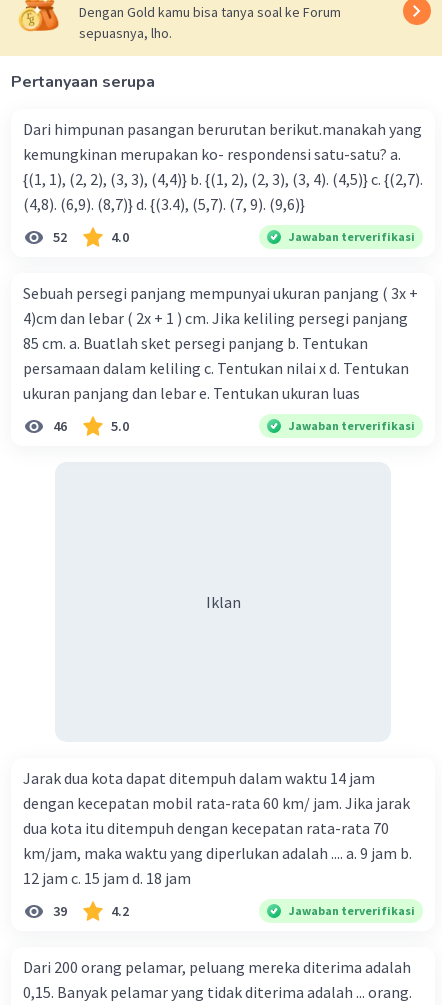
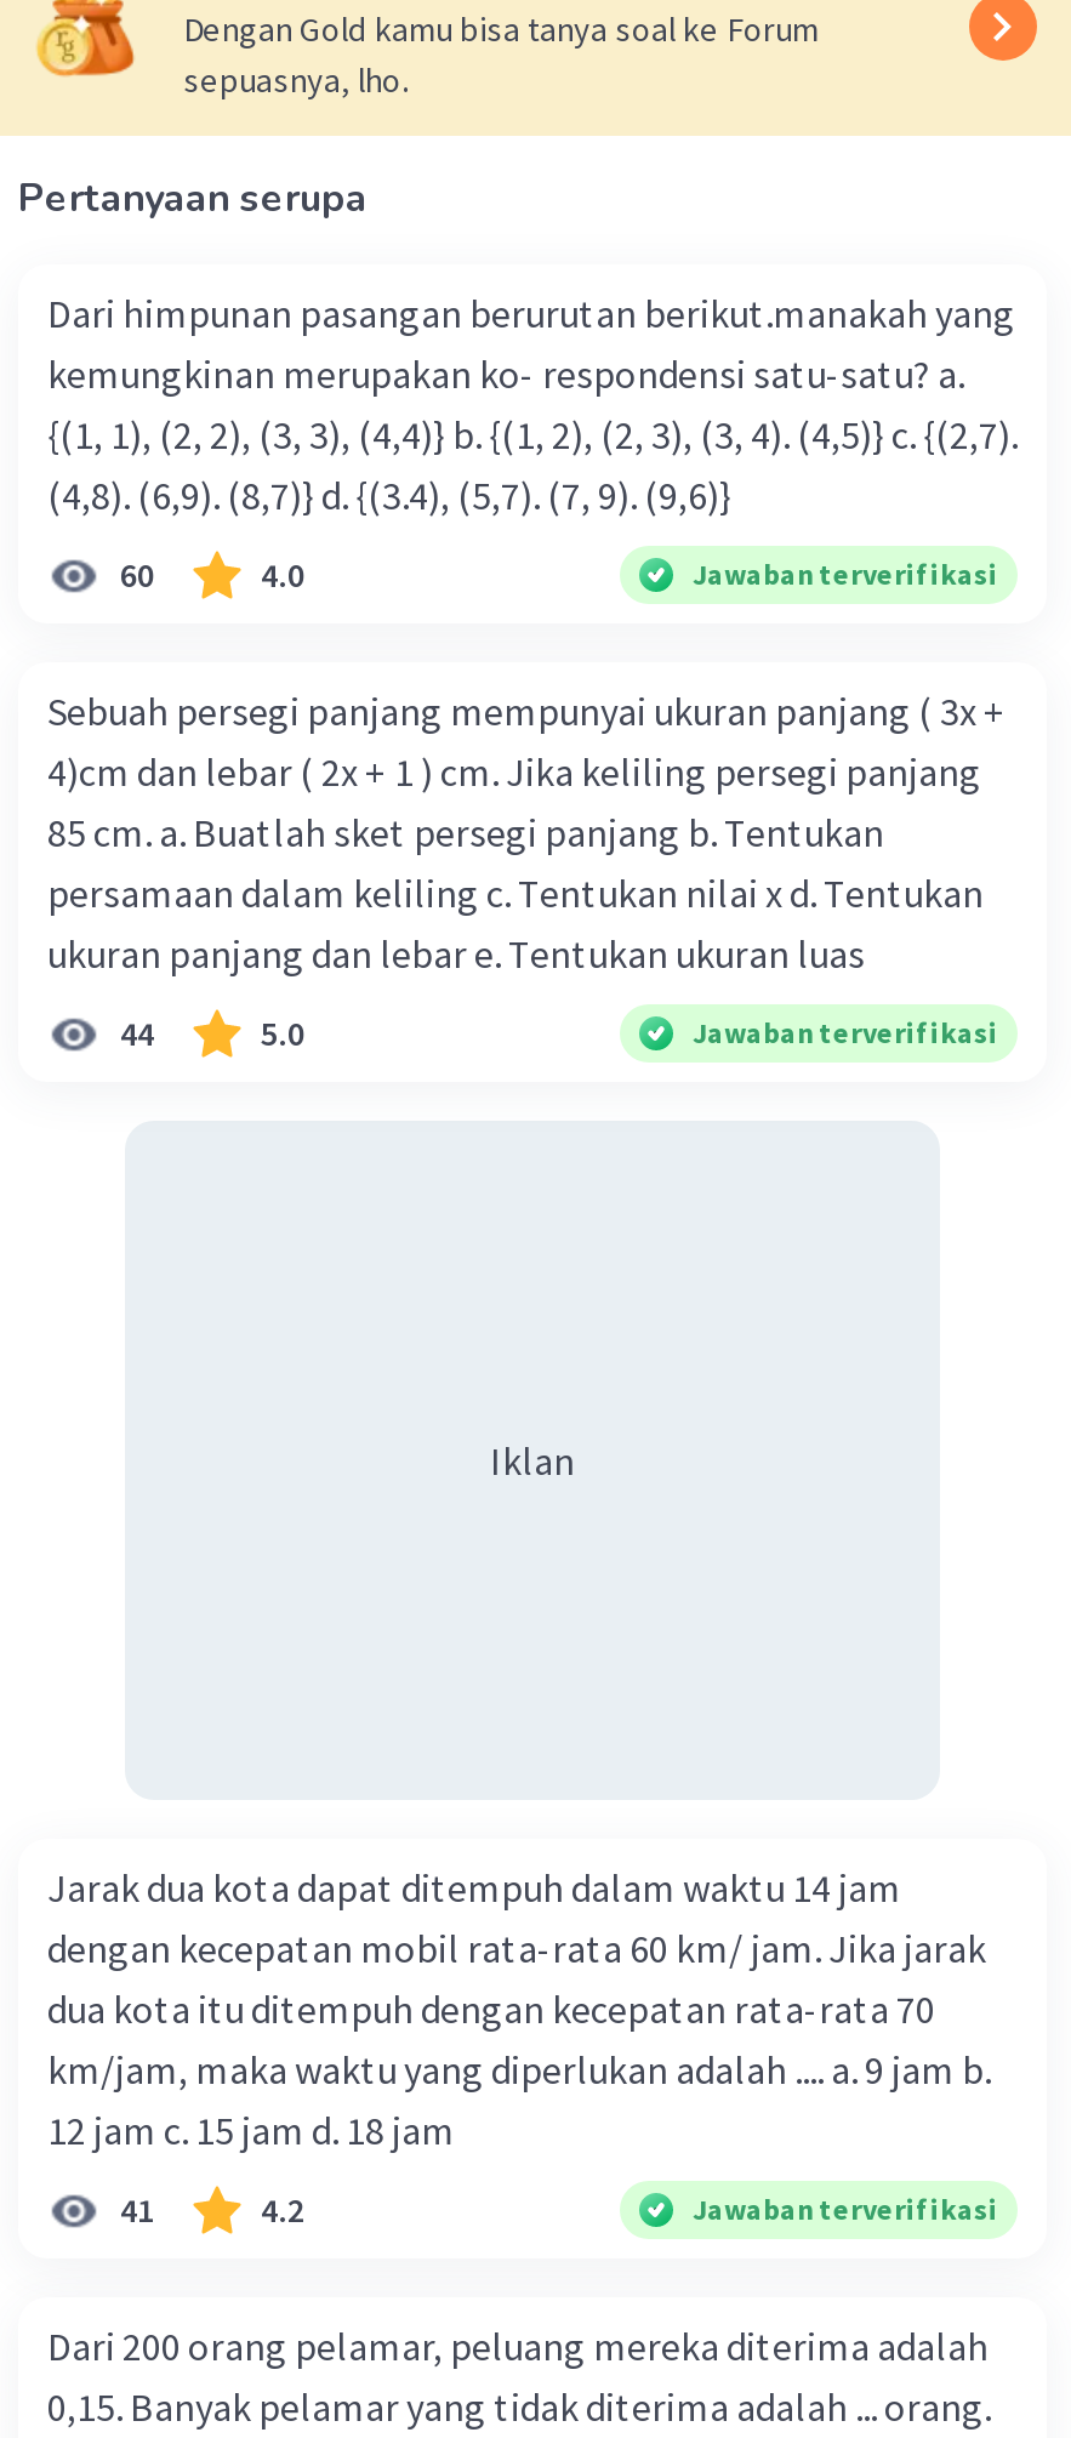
- 52
+ 60

- 46
+ 44

- 39
+ 41
